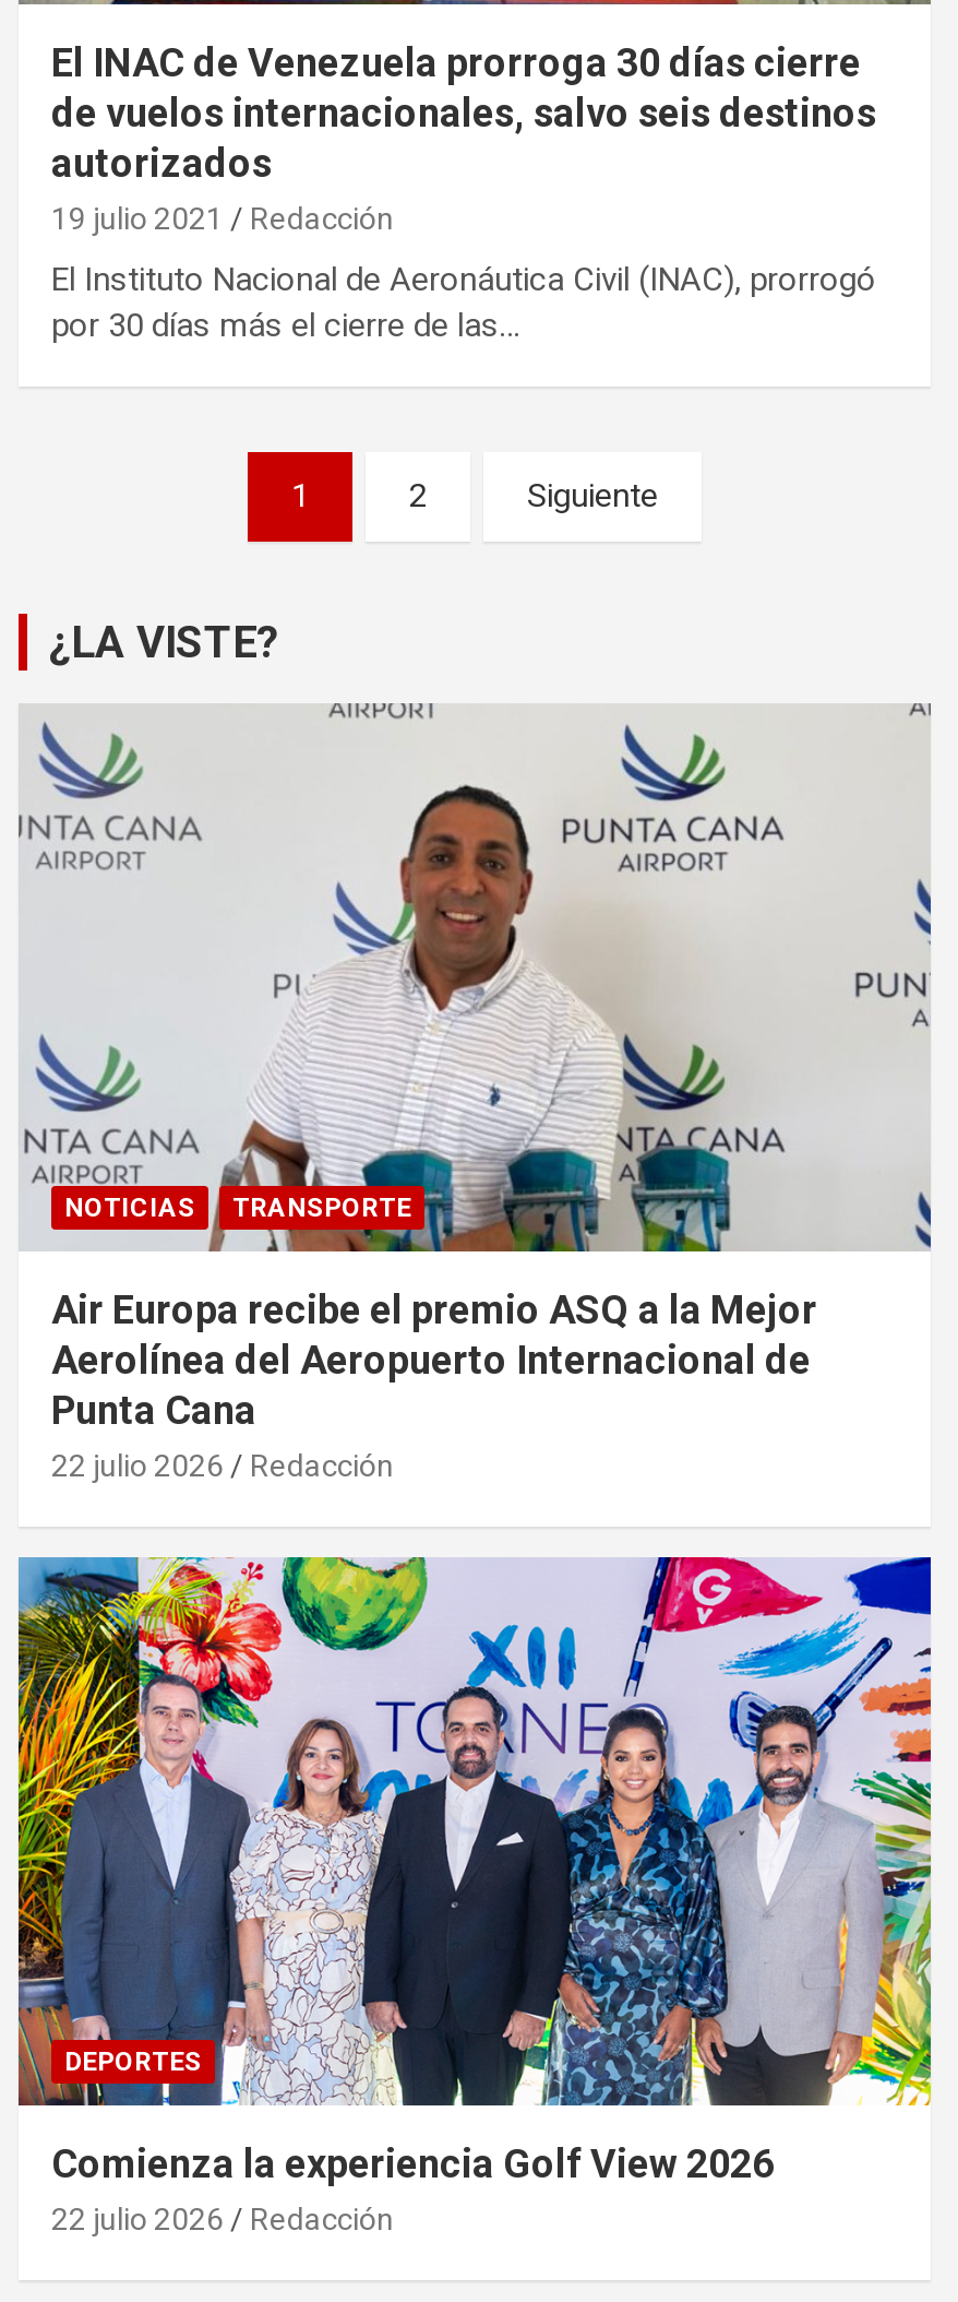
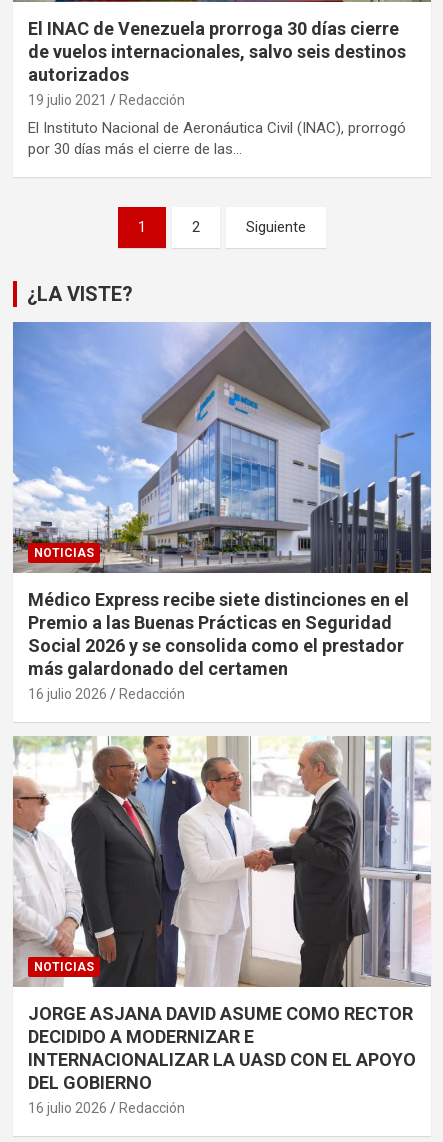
- [image]
- TRANSPORTE
- Air Europa recibe el premio ASQ a la Mejor
- Aerolínea del Aeropuerto Internacional de
- Punta Cana
- 22 julio 2026
+ [image]
+ Médico Express recibe siete distinciones en el
+ Premio a las Buenas Prácticas en Seguridad
+ Social 2026 y se consolida como el prestador
+ más galardonado del certamen
+ 16 julio 2026

- [image]
- DEPORTES
+ [image]
+ NOTICIAS

- Comienza la experiencia Golf View 2026
- 22 julio 2026
+ JORGE ASJANA DAVID ASUME COMO RECTOR
+ DECIDIDO A MODERNIZAR E
+ INTERNACIONALIZAR LA UASD CON EL APOYO
+ DEL GOBIERNO
+ 16 julio 2026
